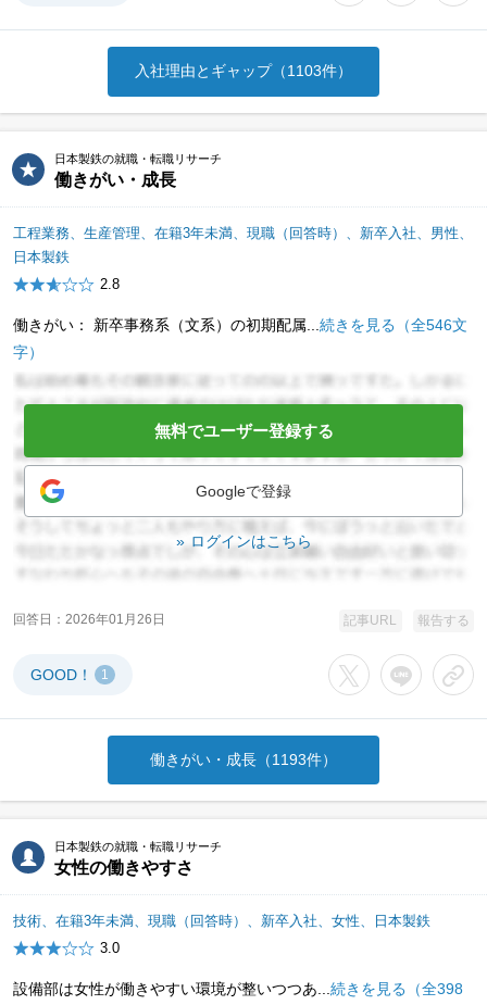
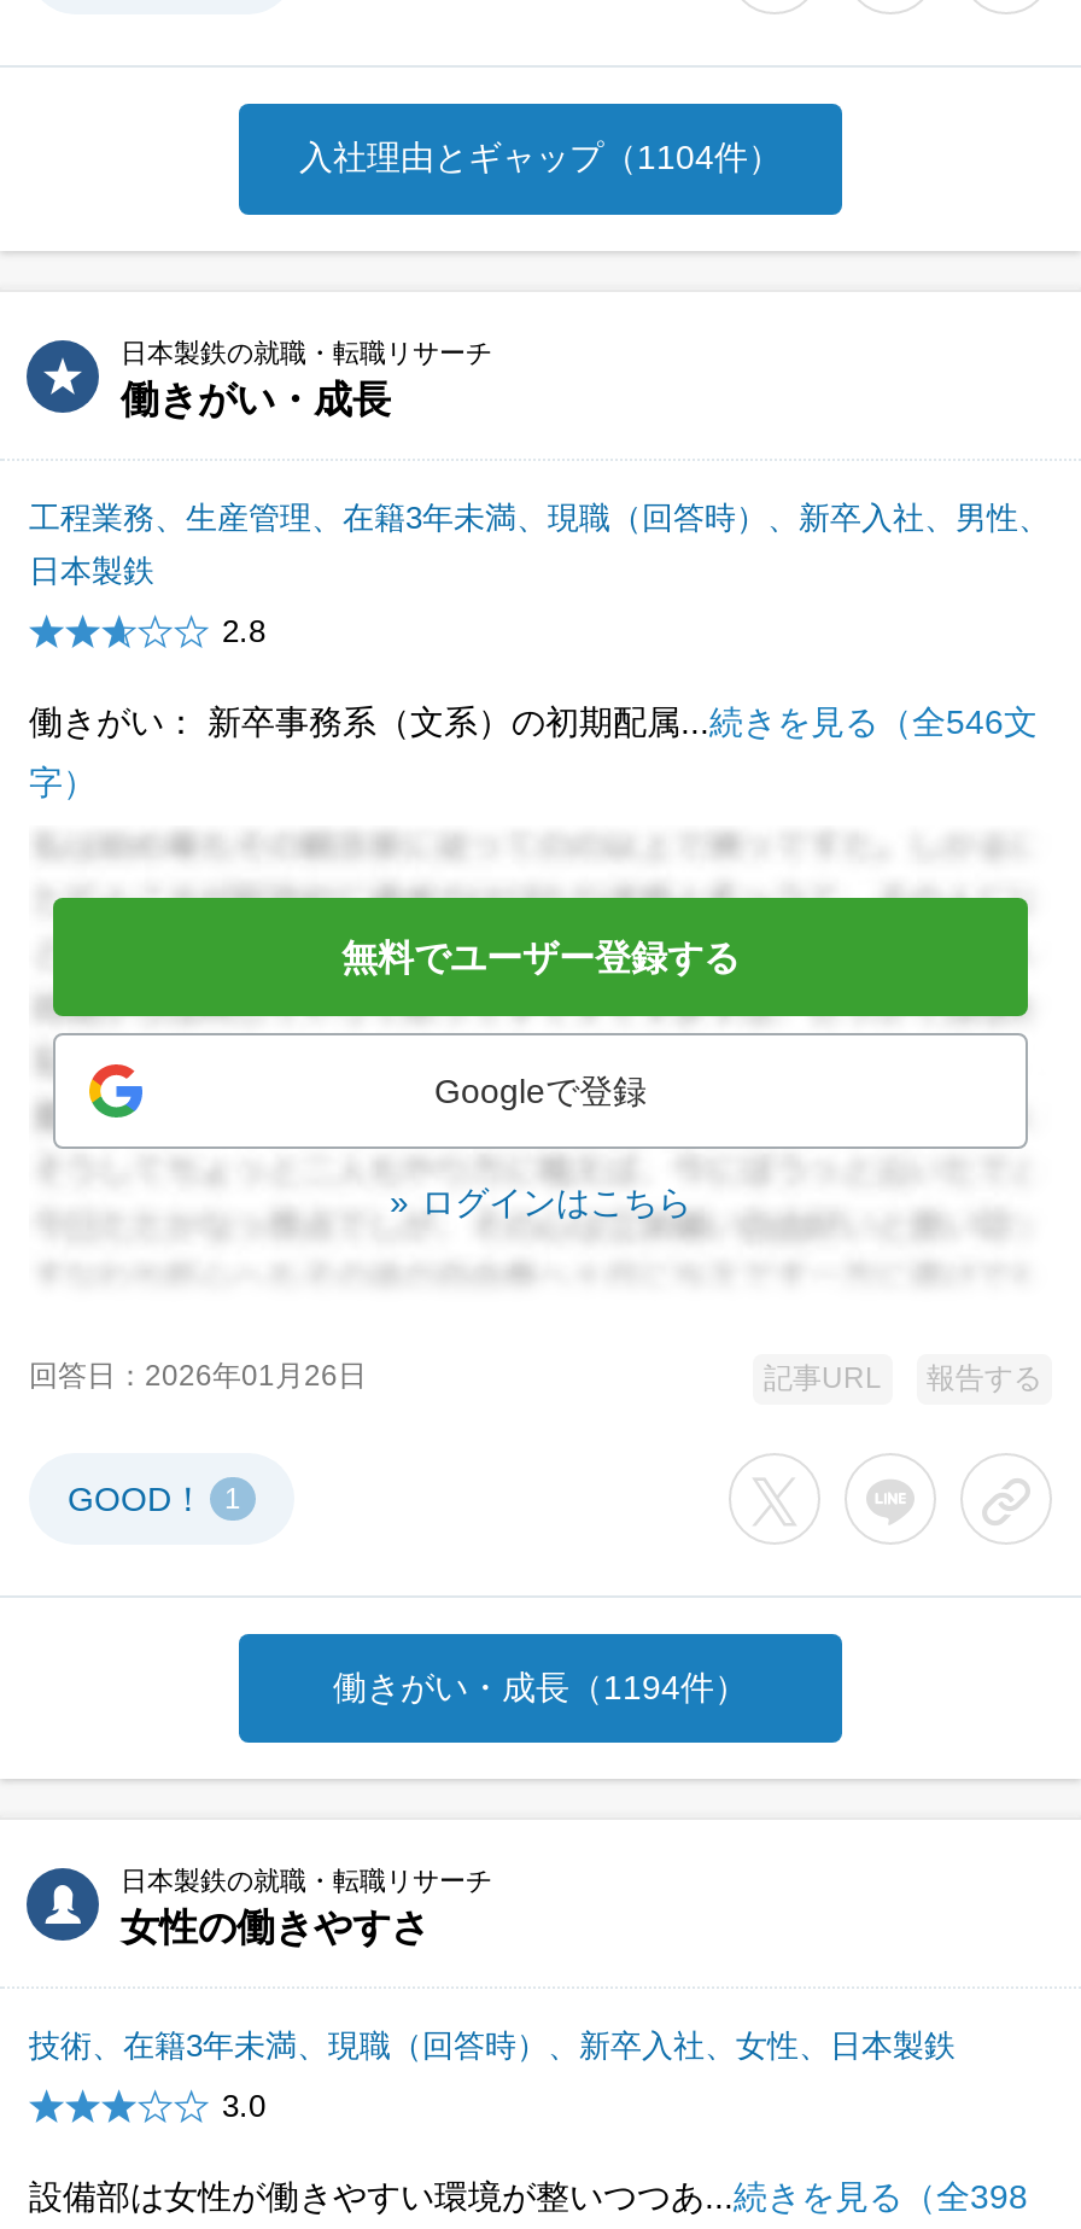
- 入社理由とギャップ（1103件）
+ 入社理由とギャップ（1104件）

- 働きがい・成長（1193件）
+ 働きがい・成長（1194件）
